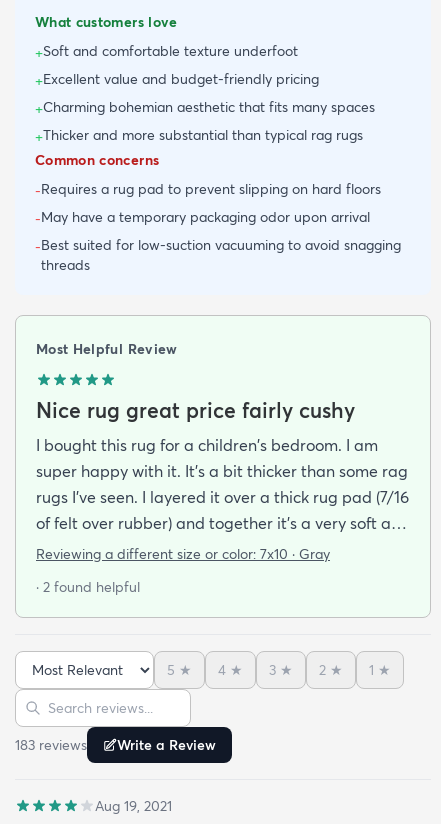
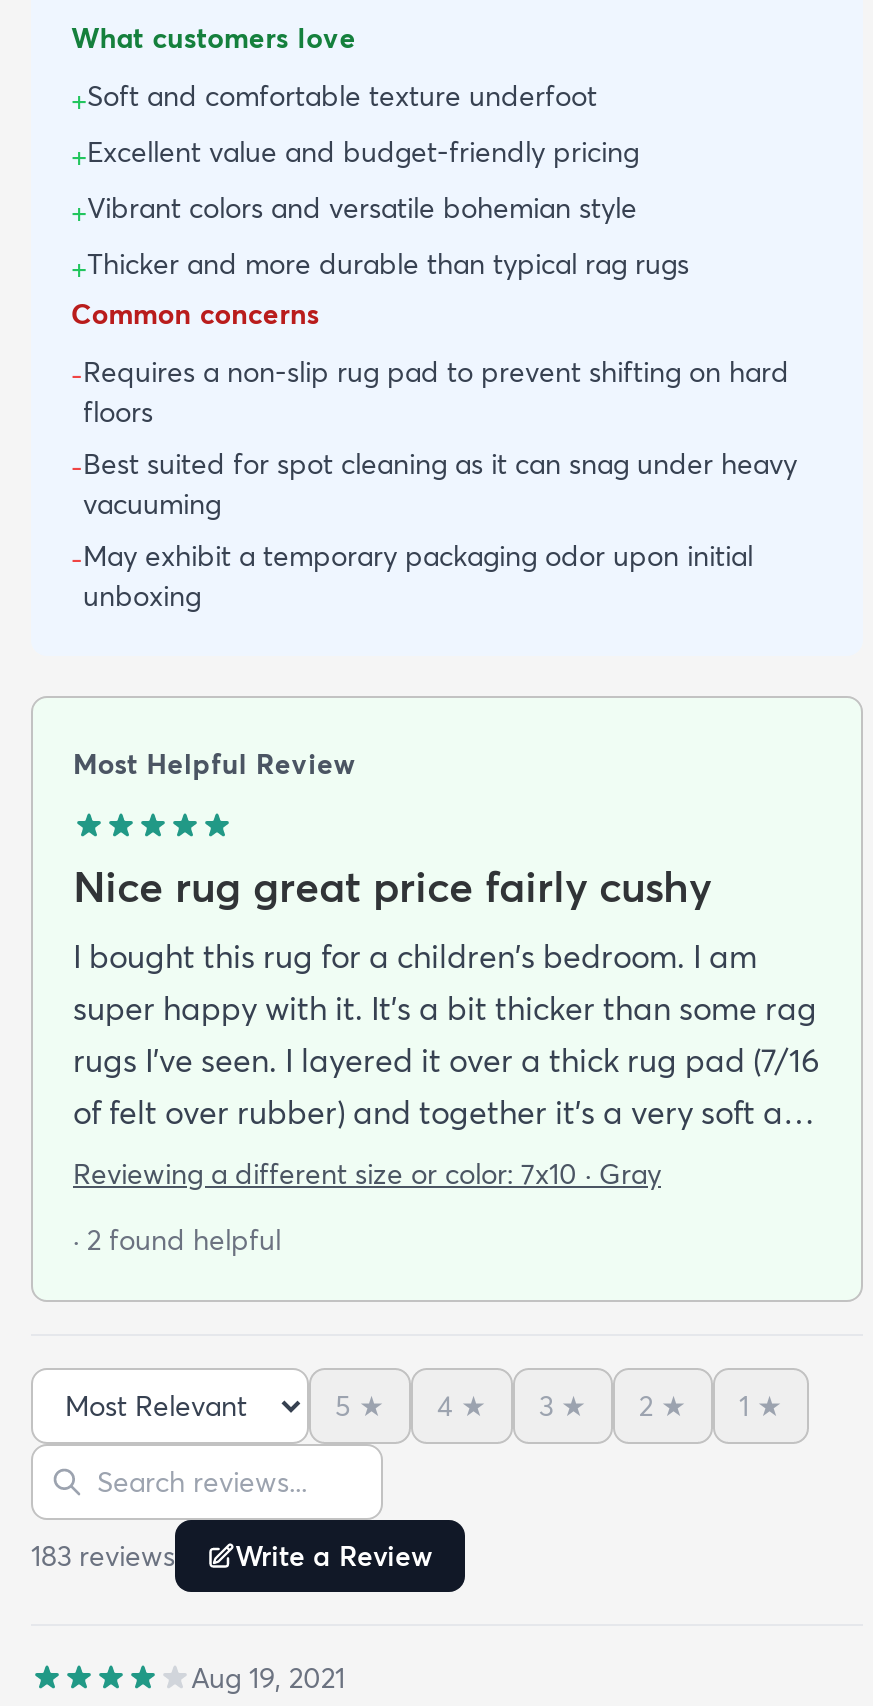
- +Charming bohemian aesthetic that fits many spaces
- +Thicker and more substantial than typical rag rugs
+ +Vibrant colors and versatile bohemian style
+ +Thicker and more durable than typical rag rugs

- -Requires a rug pad to prevent slipping on hard floors
- -May have a temporary packaging odor upon arrival
- -Best suited for low-suction vacuuming to avoid snagging
- threads
+ -Requires a non-slip rug pad to prevent shifting on hard
+ floors
+ -Best suited for spot cleaning as it can snag under heavy
+ vacuuming
+ -May exhibit a temporary packaging odor upon initial
+ unboxing
